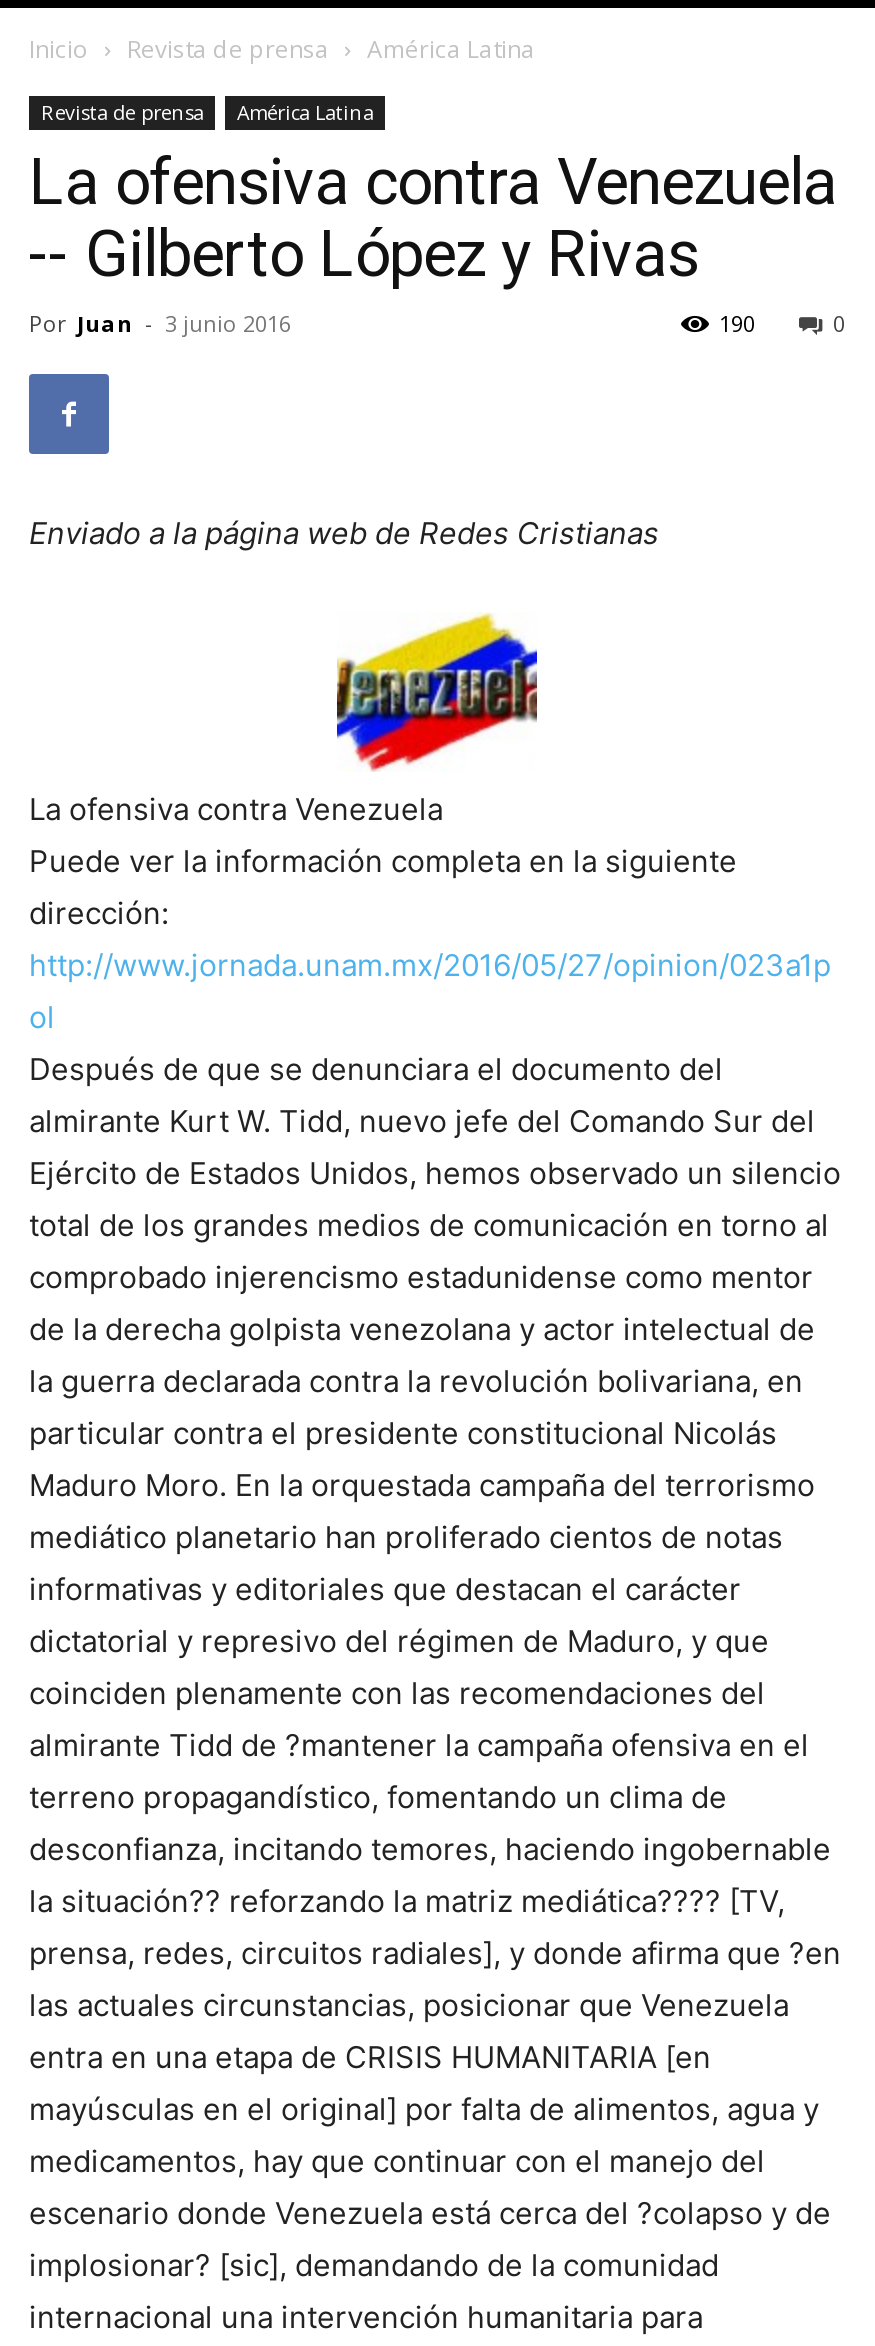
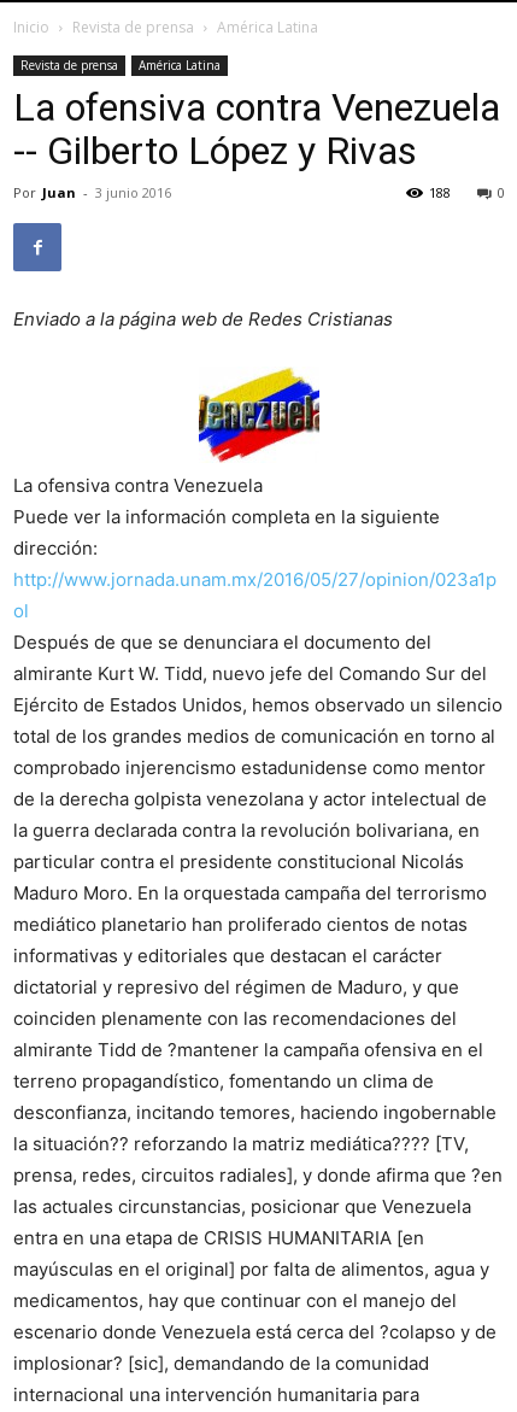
- 190
+ 188
